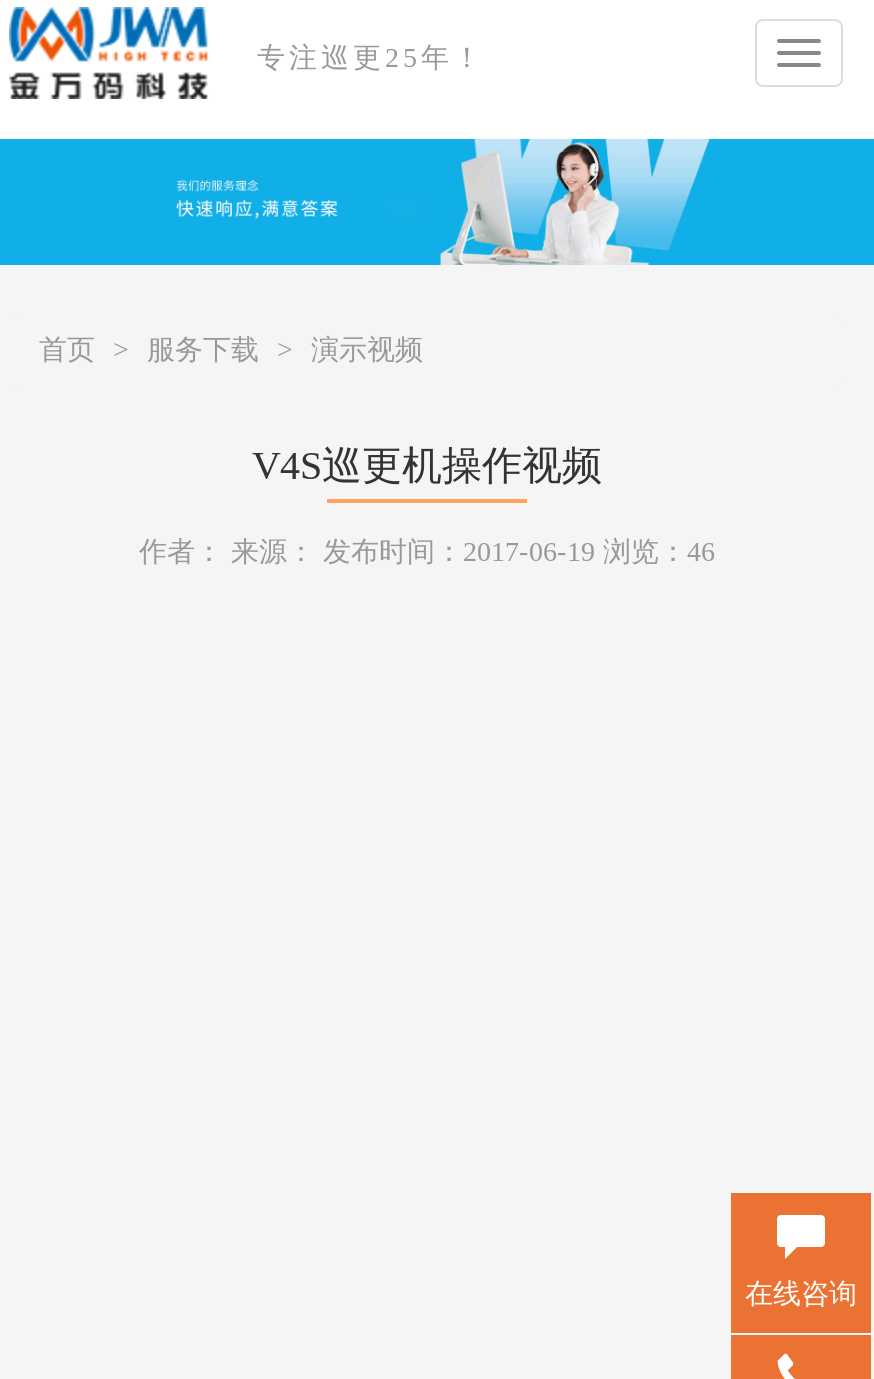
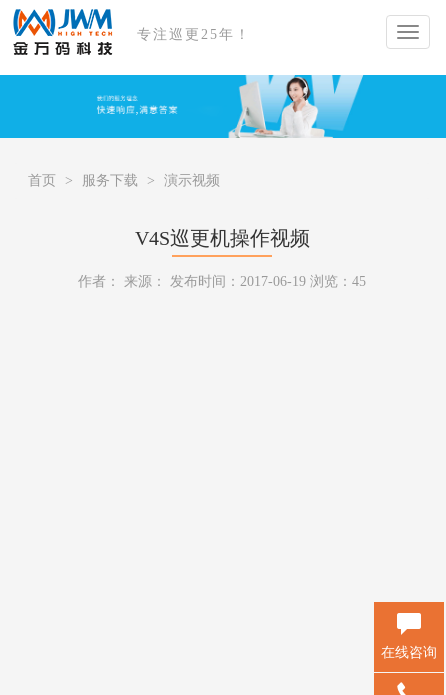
- 作者： 来源： 发布时间：2017-06-19 浏览：46
+ 作者： 来源： 发布时间：2017-06-19 浏览：45
